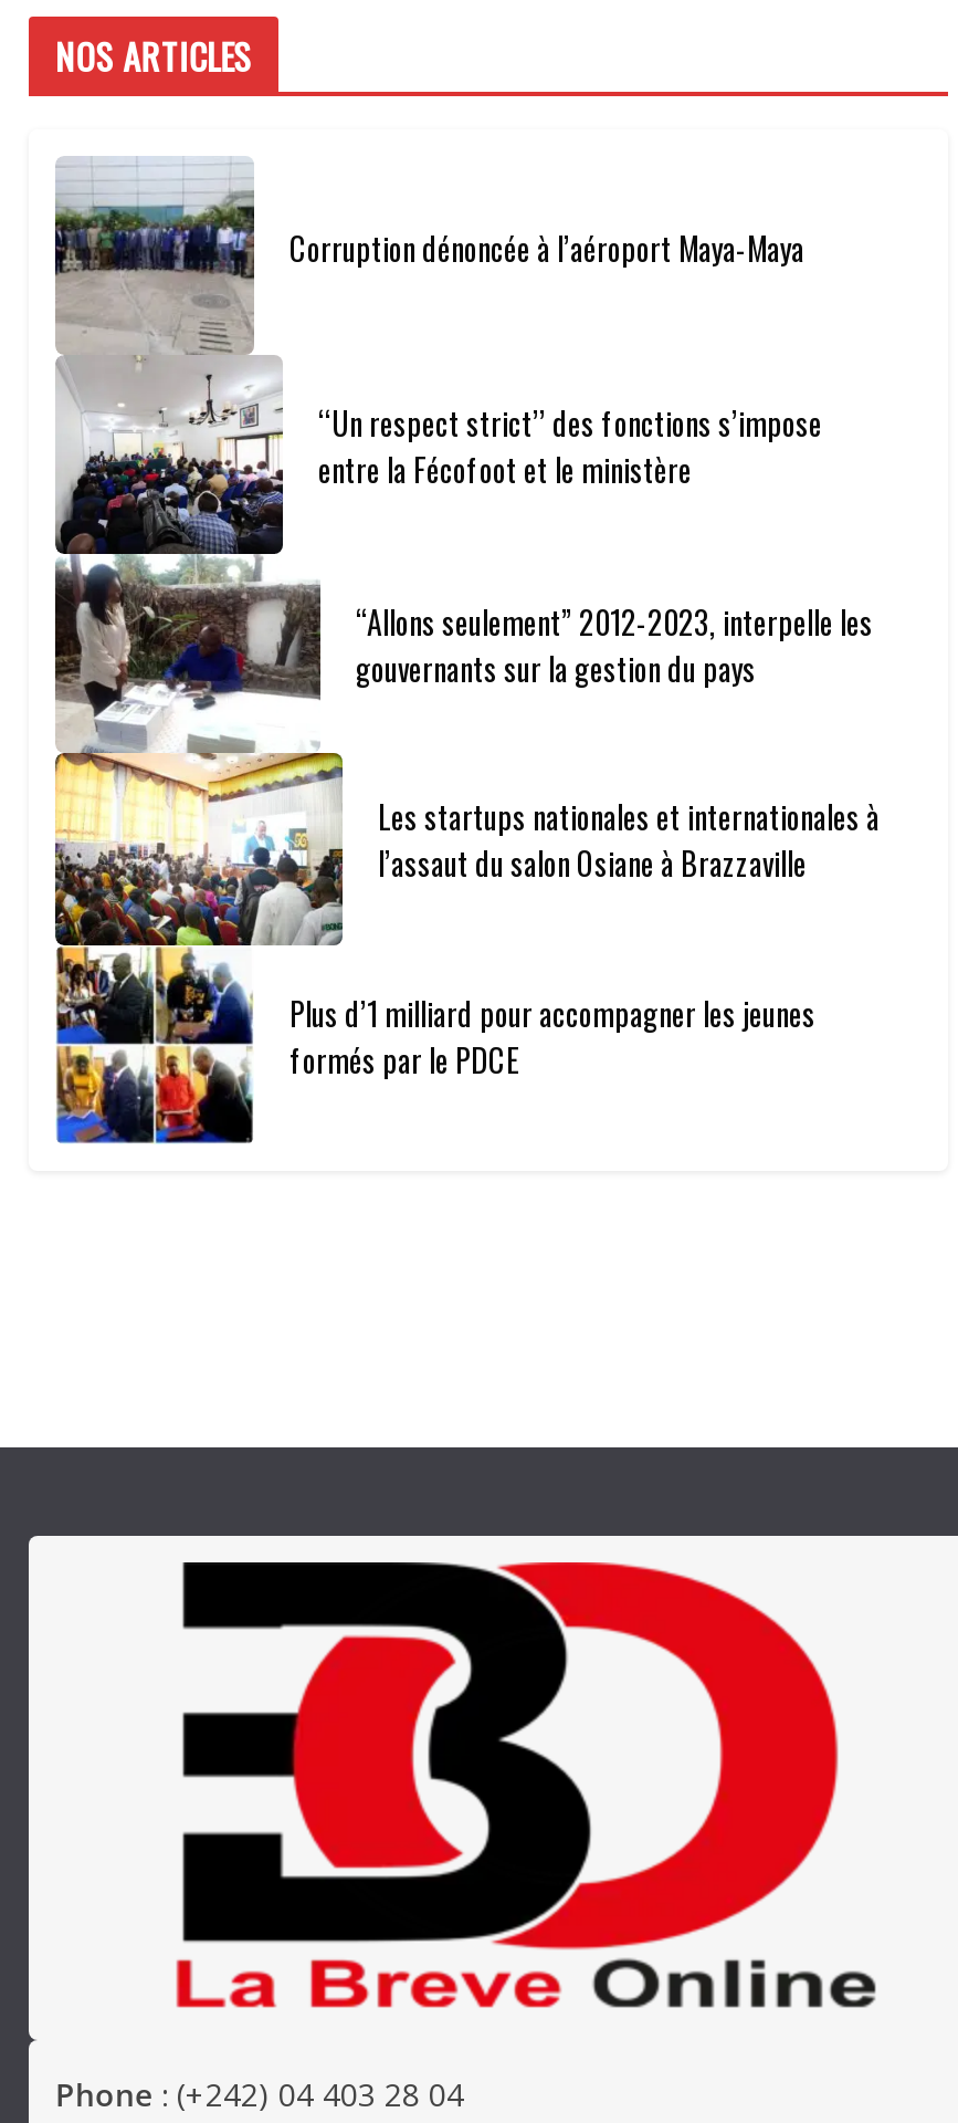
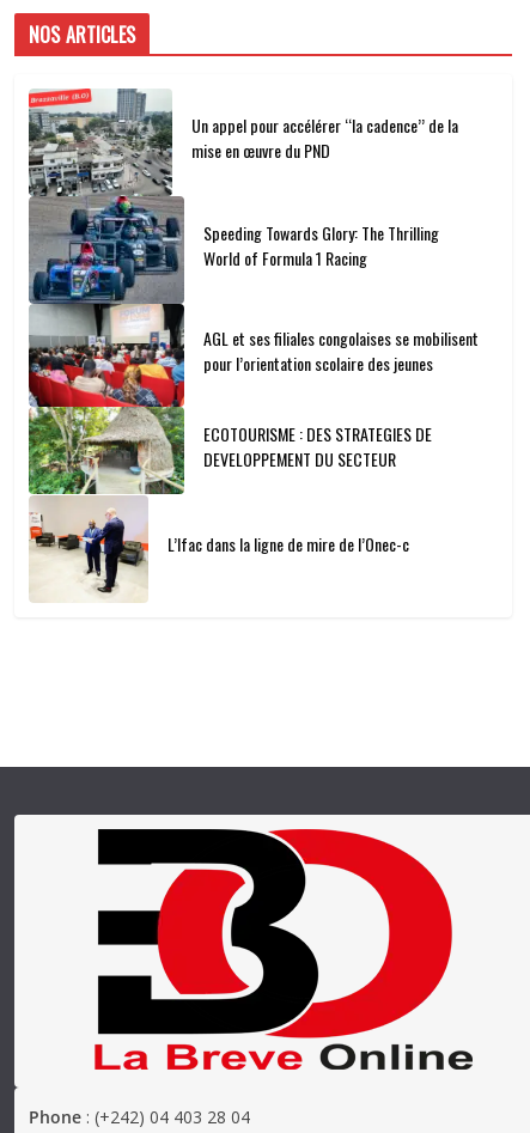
- [image]
- Plus d’1 milliard pour accompagner les jeunes
- formés par le PDCE
+ [image]
+ L’Ifac dans la ligne de mire de l’Onec-c

- Corruption dénoncée à l’aéroport Maya-Maya
+ Un appel pour accélérer ‘‘la cadence’’ de la
+ mise en œuvre du PND

- ‘‘Un respect strict’’ des fonctions s’impose
- entre la Fécofoot et le ministère
+ Speeding Towards Glory: The Thrilling
+ World of Formula 1 Racing

- “Allons seulement” 2012-2023, interpelle les
- gouvernants sur la gestion du pays
+ AGL et ses filiales congolaises se mobilisent
+ pour l’orientation scolaire des jeunes

- Les startups nationales et internationales à
- l’assaut du salon Osiane à Brazzaville
+ ECOTOURISME : DES STRATEGIES DE
+ DEVELOPPEMENT DU SECTEUR
